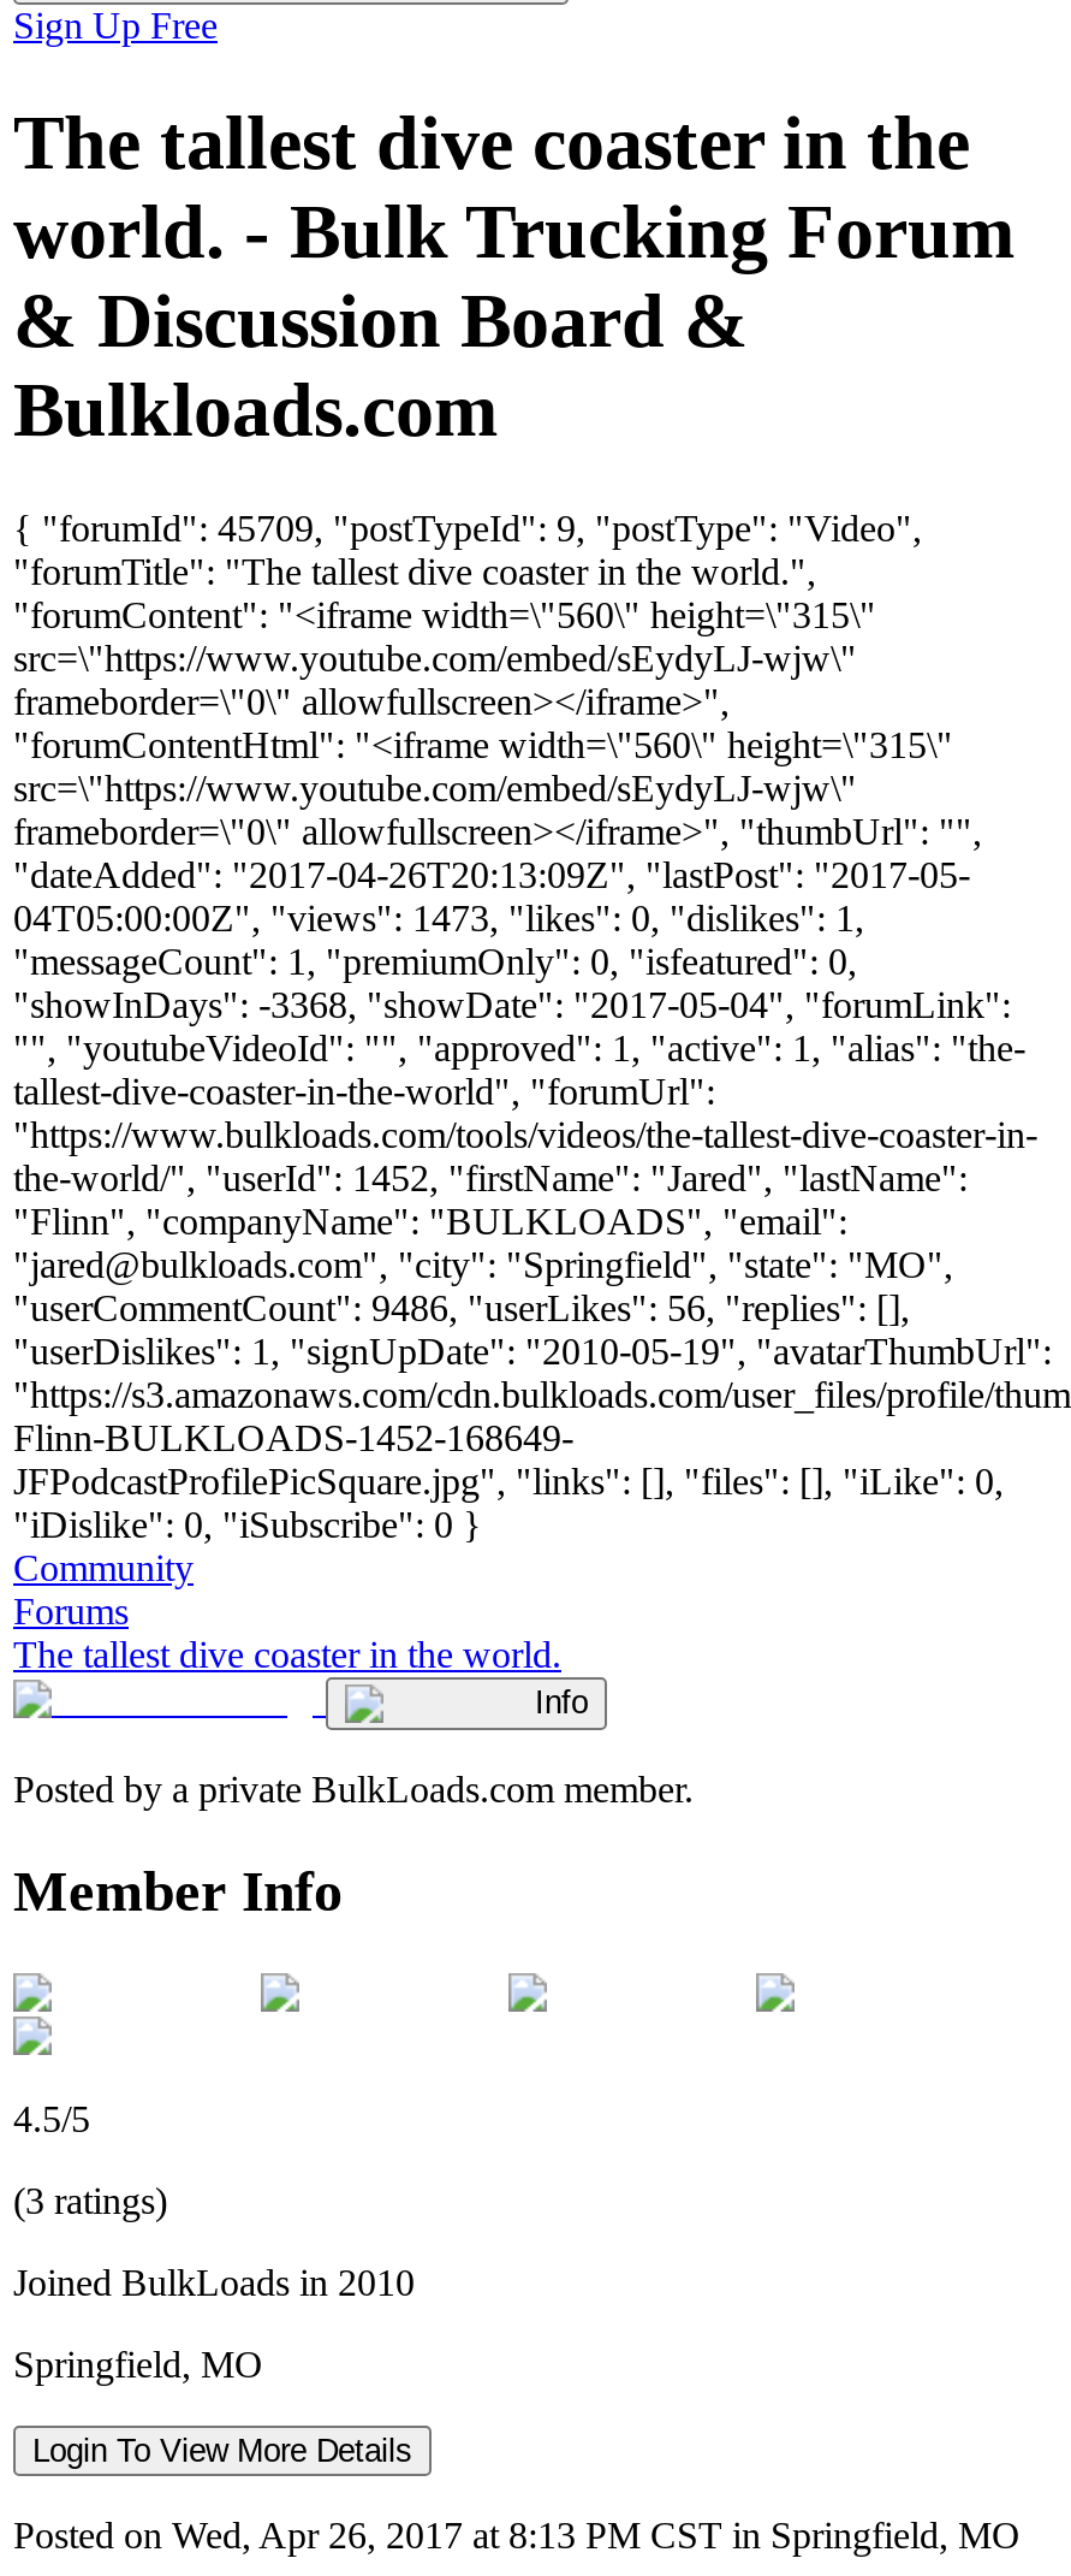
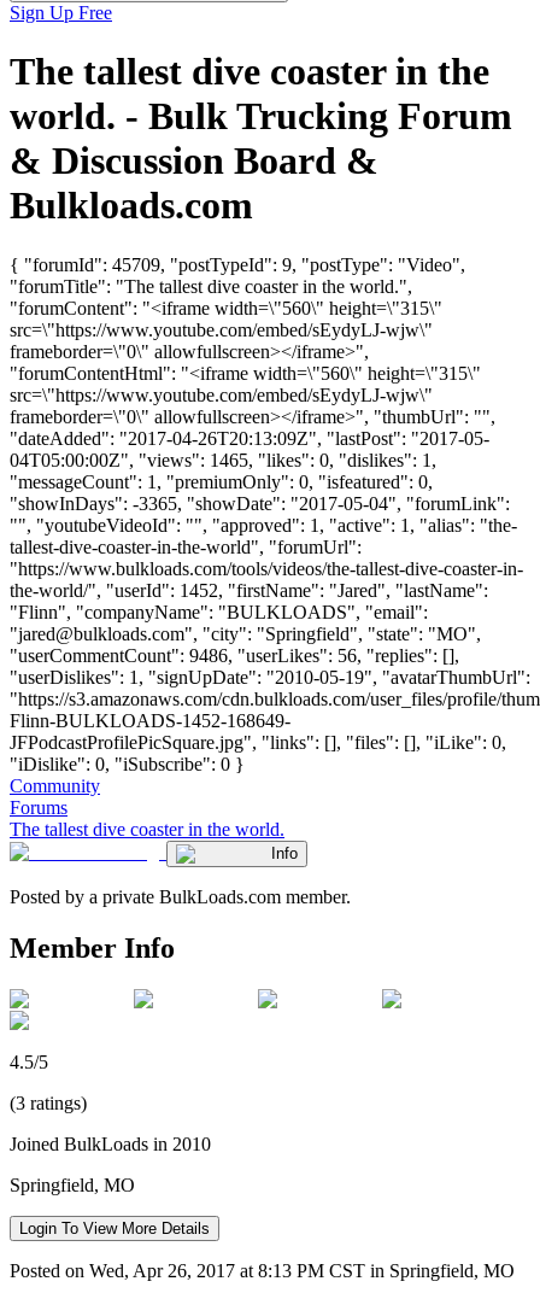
- 04T05:00:00Z", "views": 1473, "likes": 0, "dislikes": 1,
+ 04T05:00:00Z", "views": 1465, "likes": 0, "dislikes": 1,

- "showInDays": -3368, "showDate": "2017-05-04", "forumLink":
+ "showInDays": -3365, "showDate": "2017-05-04", "forumLink":
